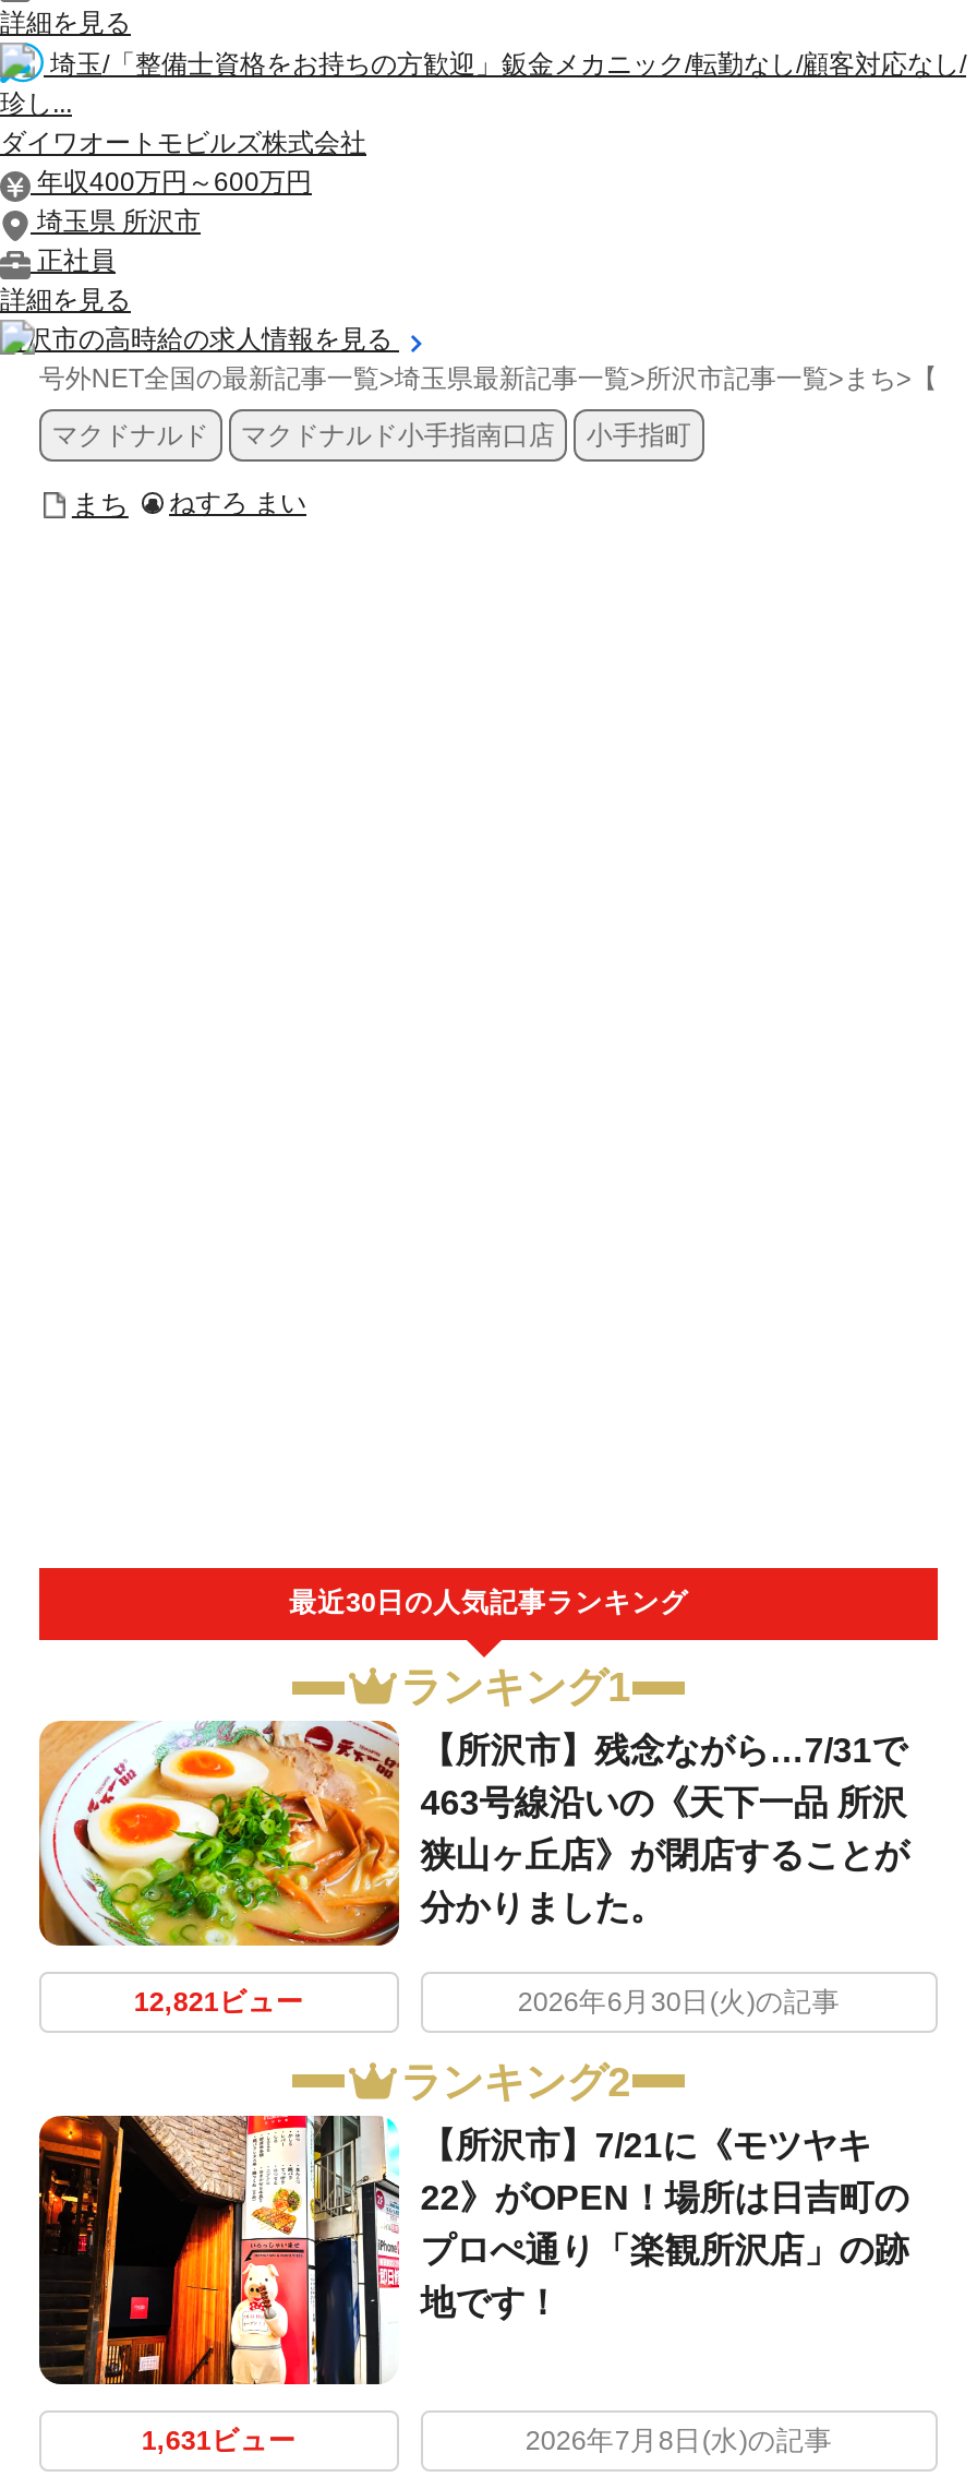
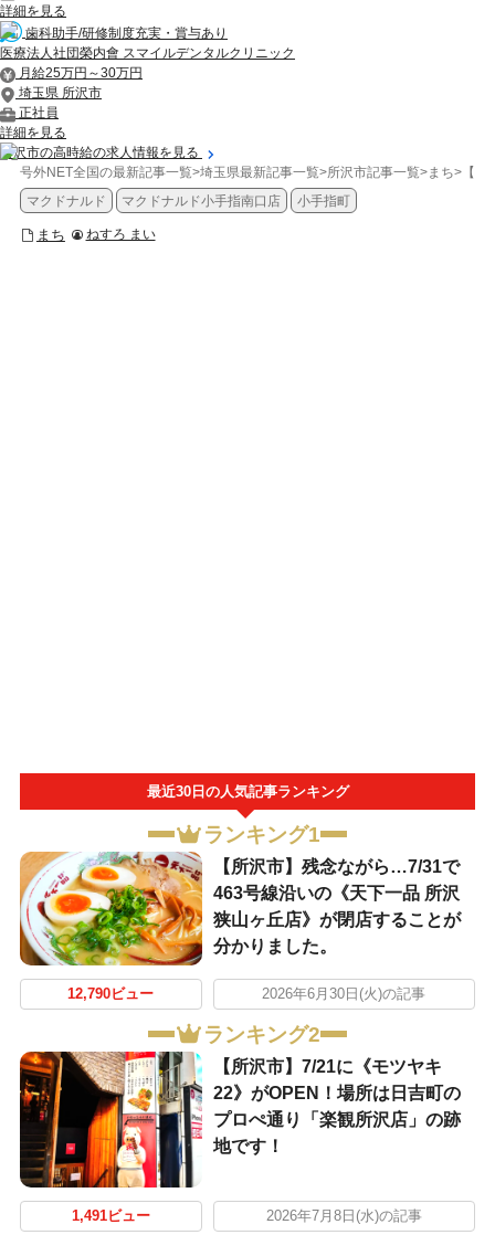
- 埼玉/「整備士資格をお持ちの方歓迎」鈑金メカニック/転勤なし/顧客対応なし/
- 珍し...
- ダイワオートモビルズ株式会社
- 年収400万円～600万円
+ 歯科助手/研修制度充実・賞与あり
+ 医療法人社団榮内會 スマイルデンタルクリニック
+ 月給25万円～30万円

- 12,821ビュー
+ 12,790ビュー

- 1,631ビュー
+ 1,491ビュー
